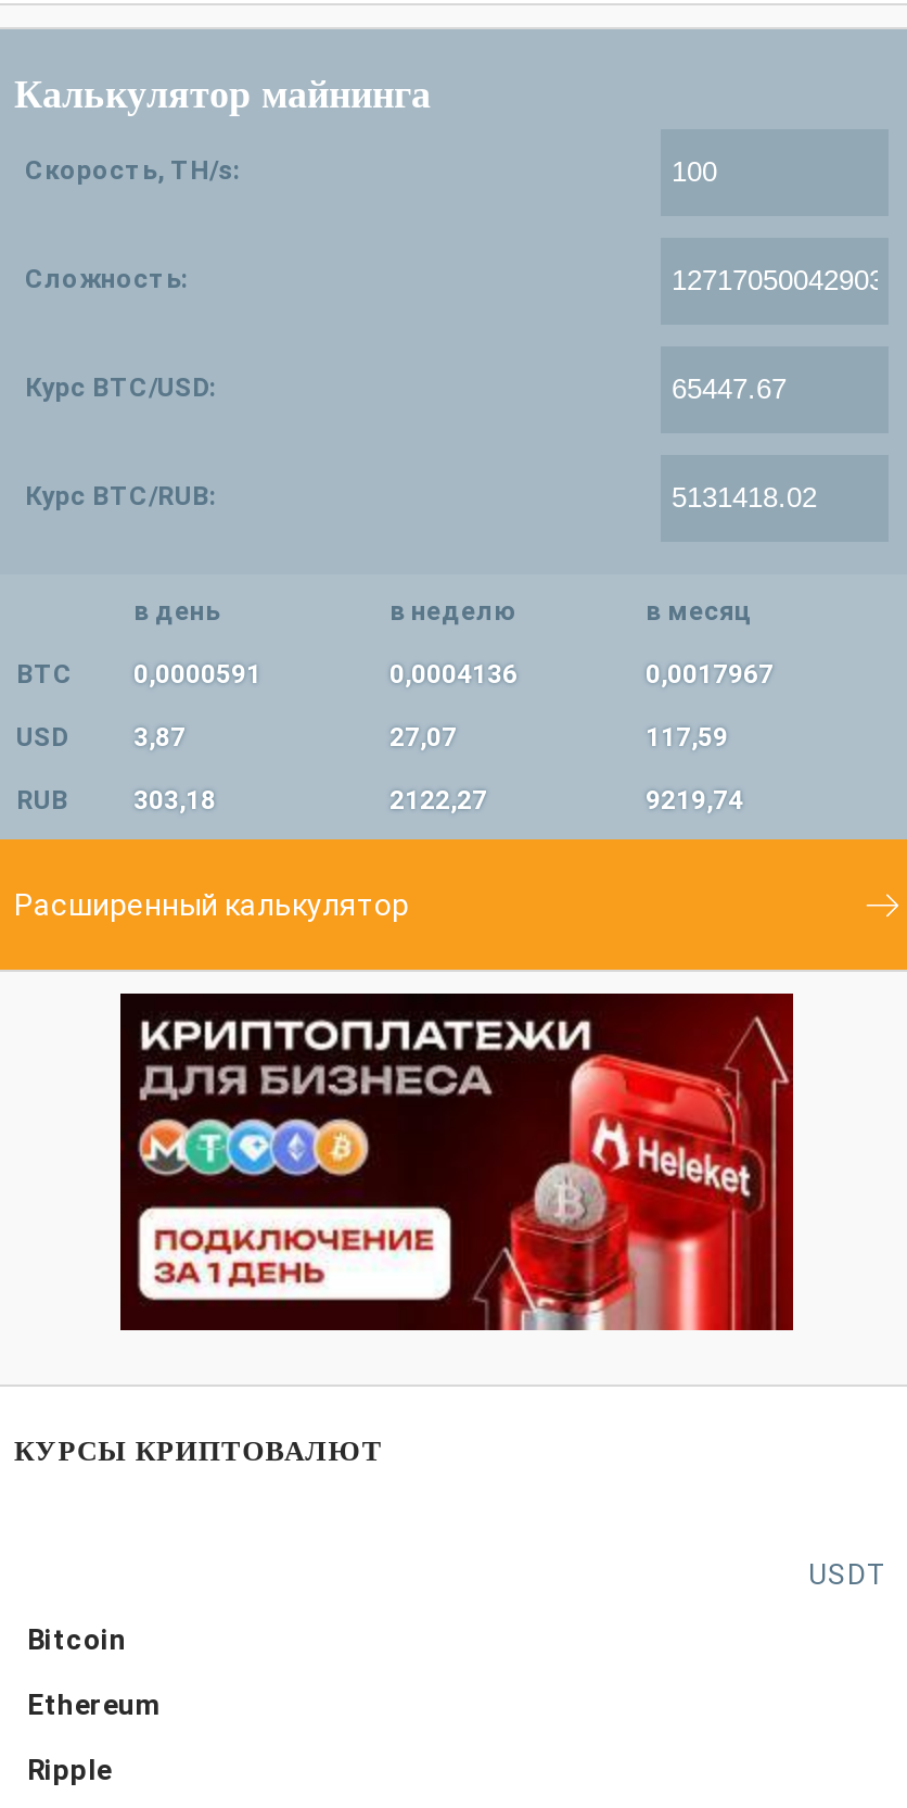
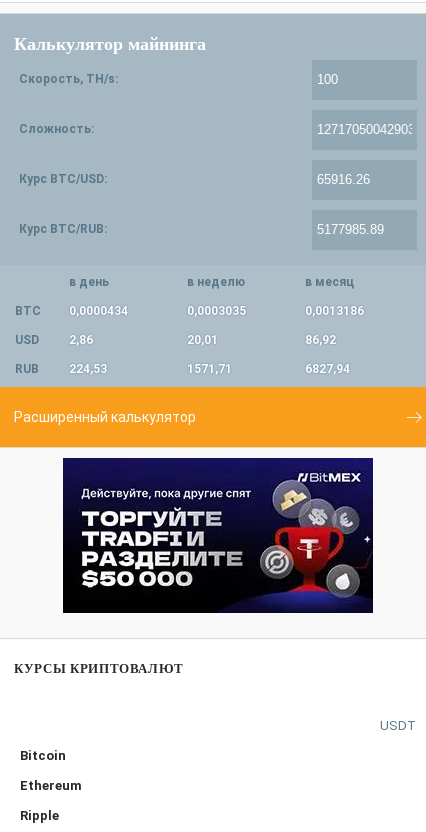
- BTC 0,0000591
+ BTC 0,0000434

- 0,0004136
+ 0,0003035

- 0,0017967
+ 0,0013186

- 3,87
+ 2,86

- 27,07
+ 20,01

- 117,59
+ 86,92

- 303,18
+ 224,53

- 2122,27
+ 1571,71

- 9219,74
+ 6827,94

- [image]
+ [image]
